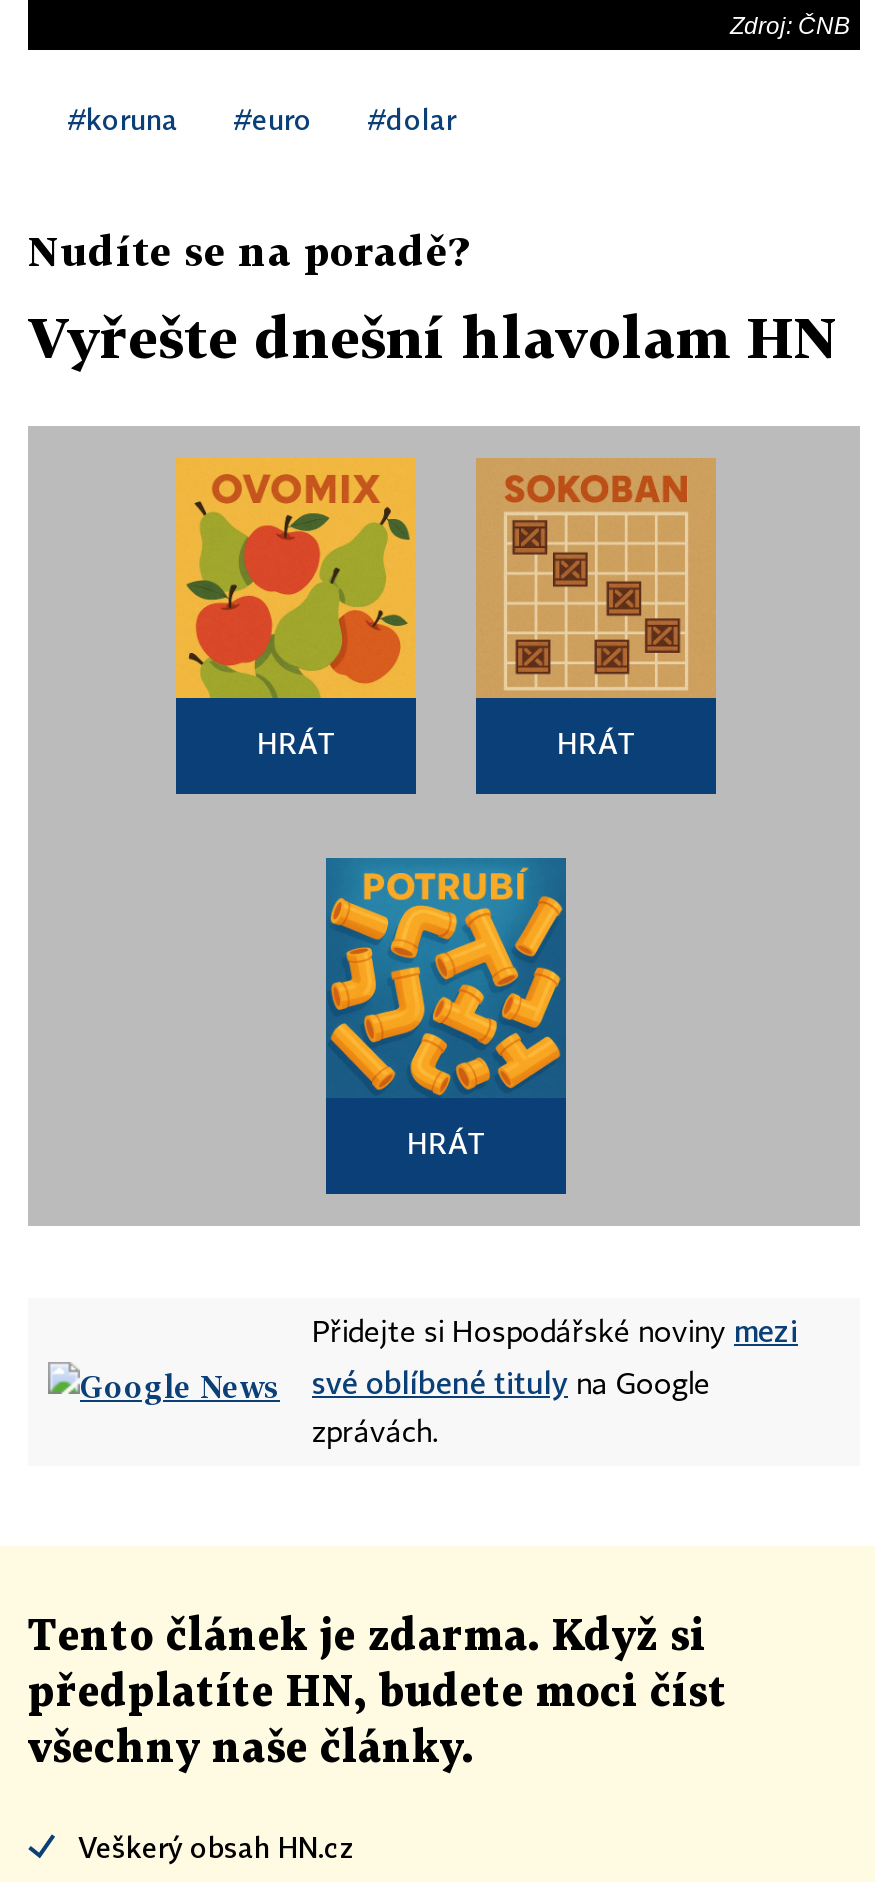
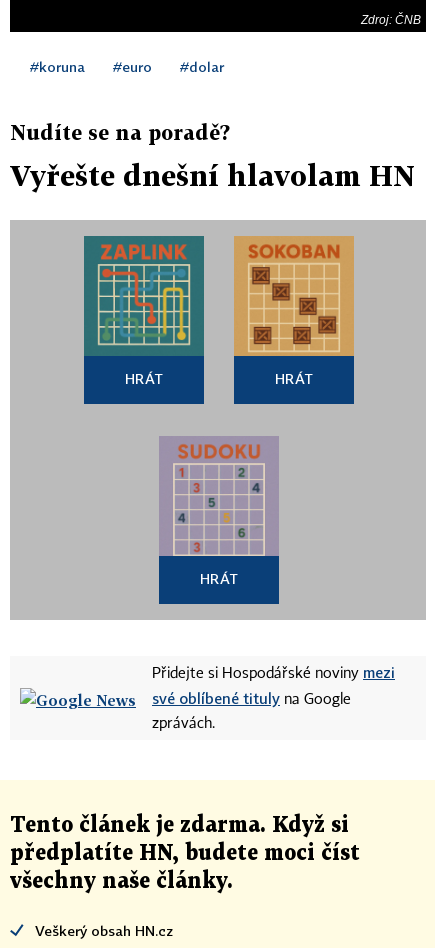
- [image]
+ [image]

- [image]
+ [image]
